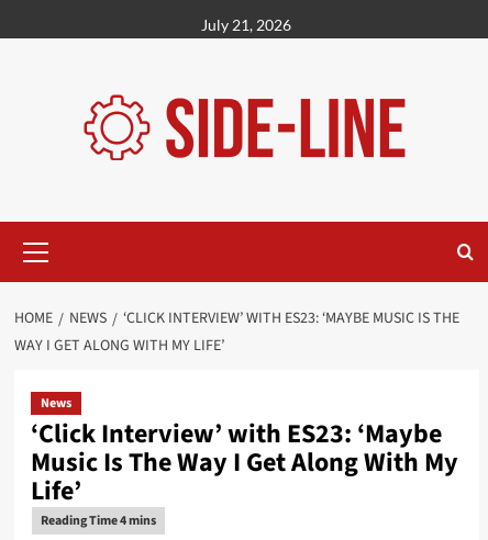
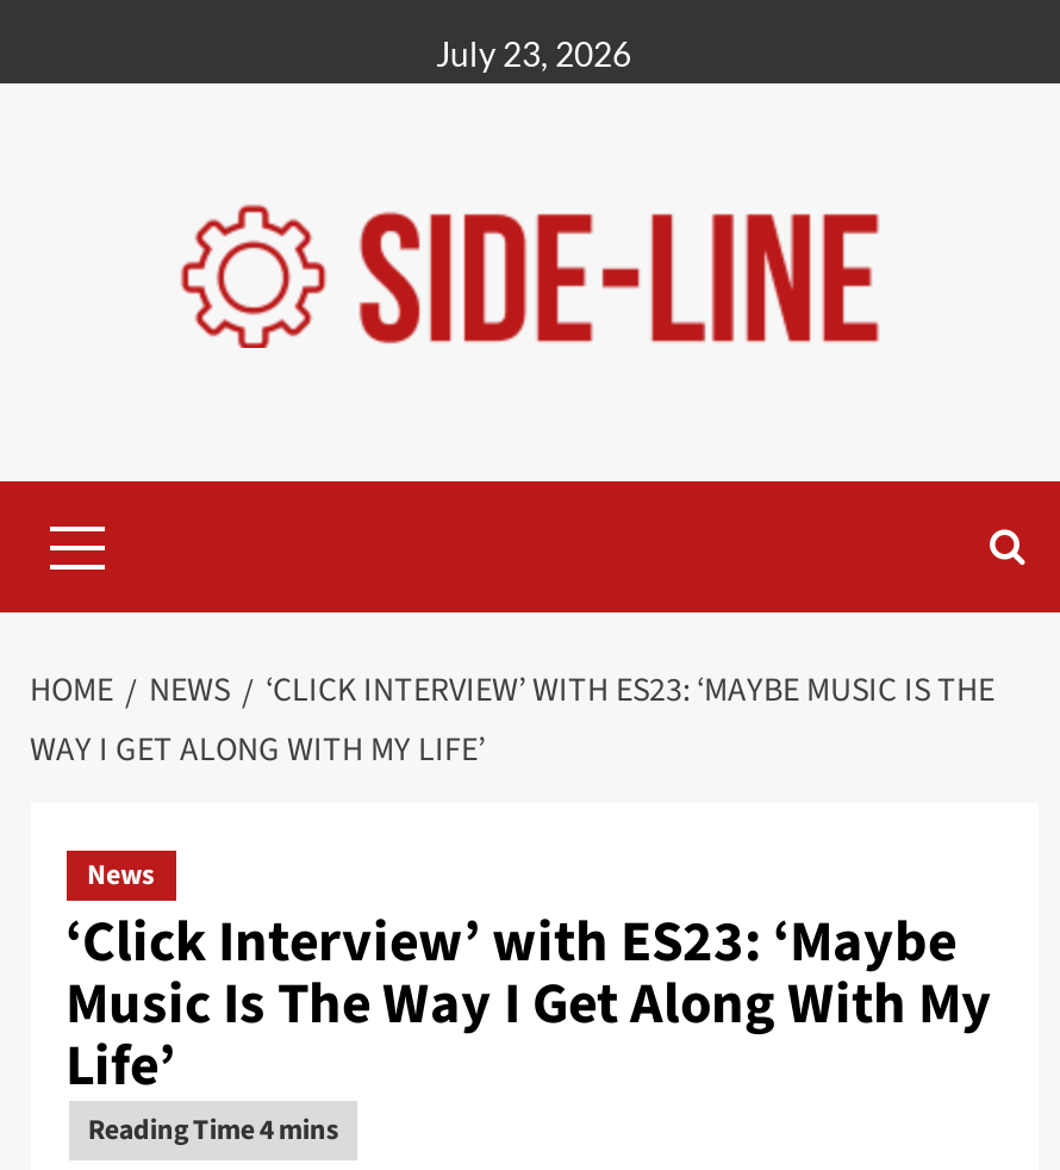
- July 21, 2026
+ July 23, 2026
